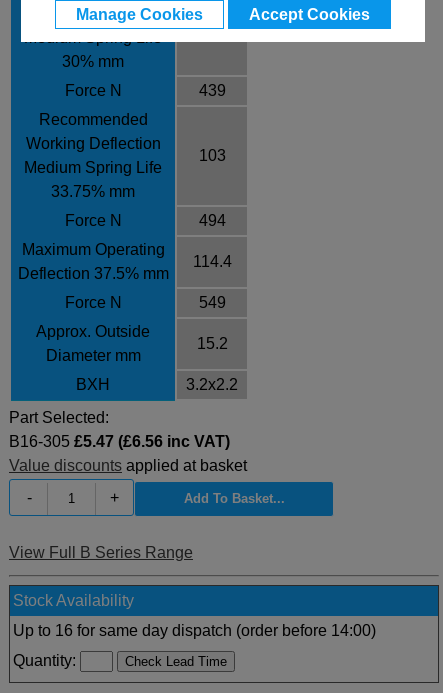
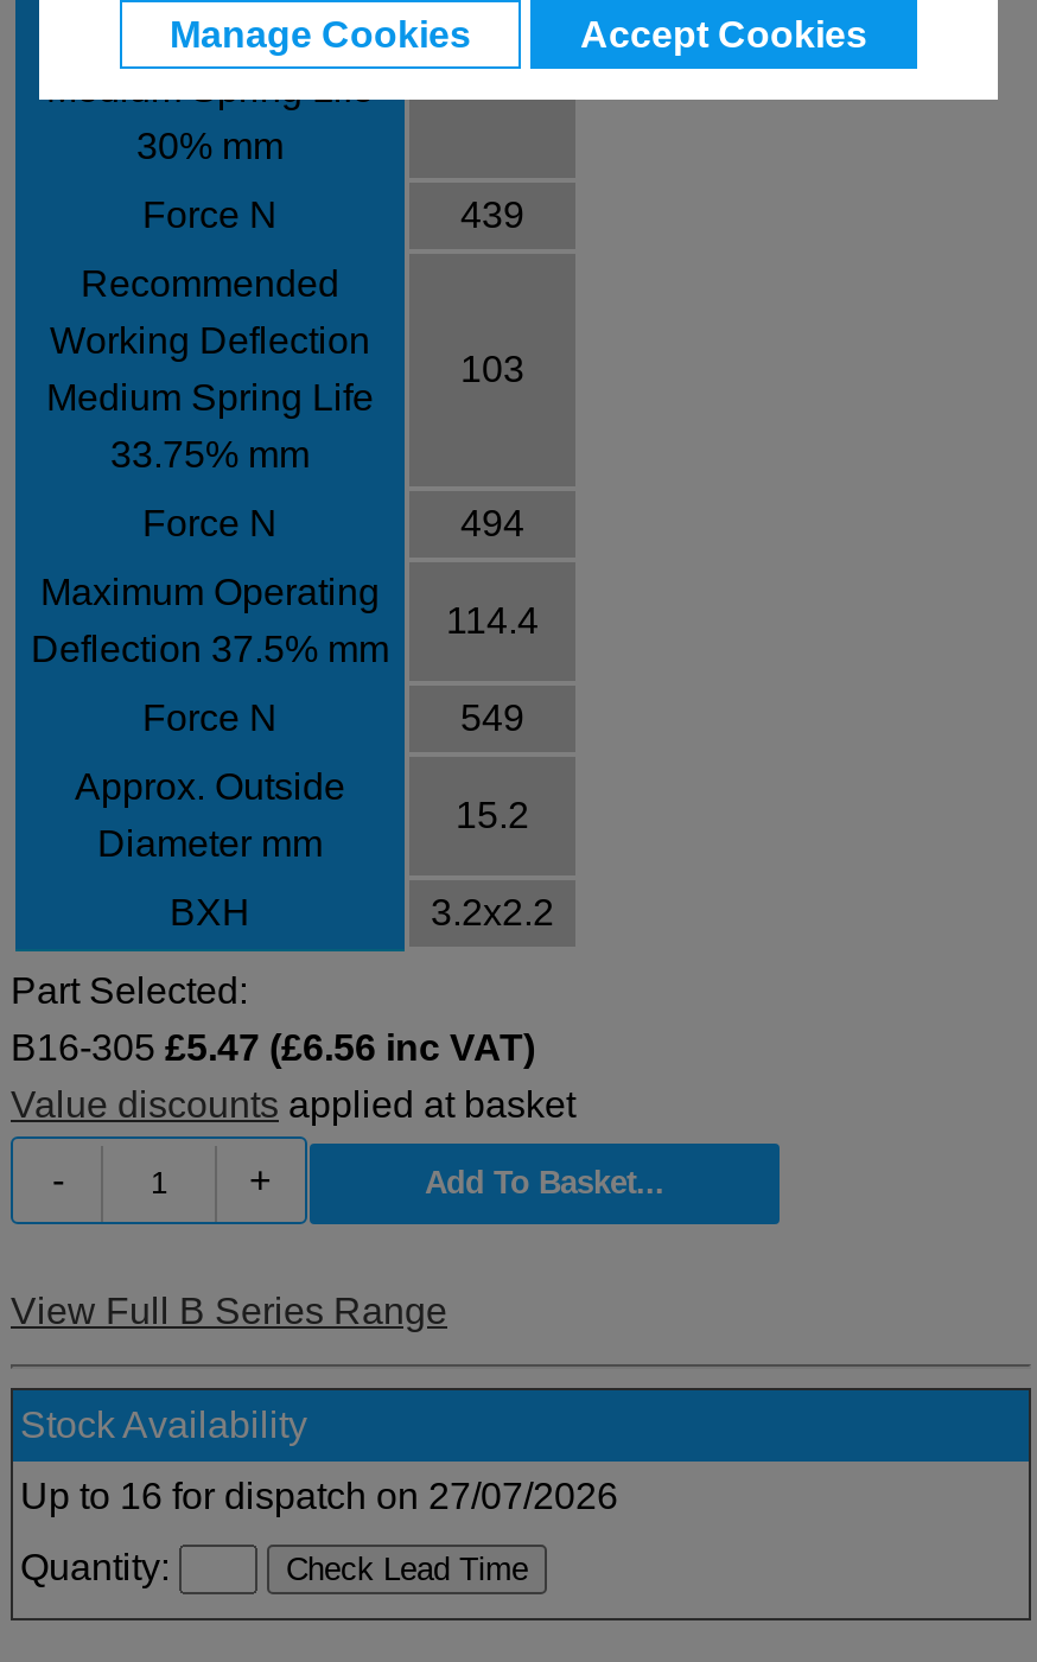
- Up to 16 for same day dispatch (order before 14:00)
+ Up to 16 for dispatch on 27/07/2026
